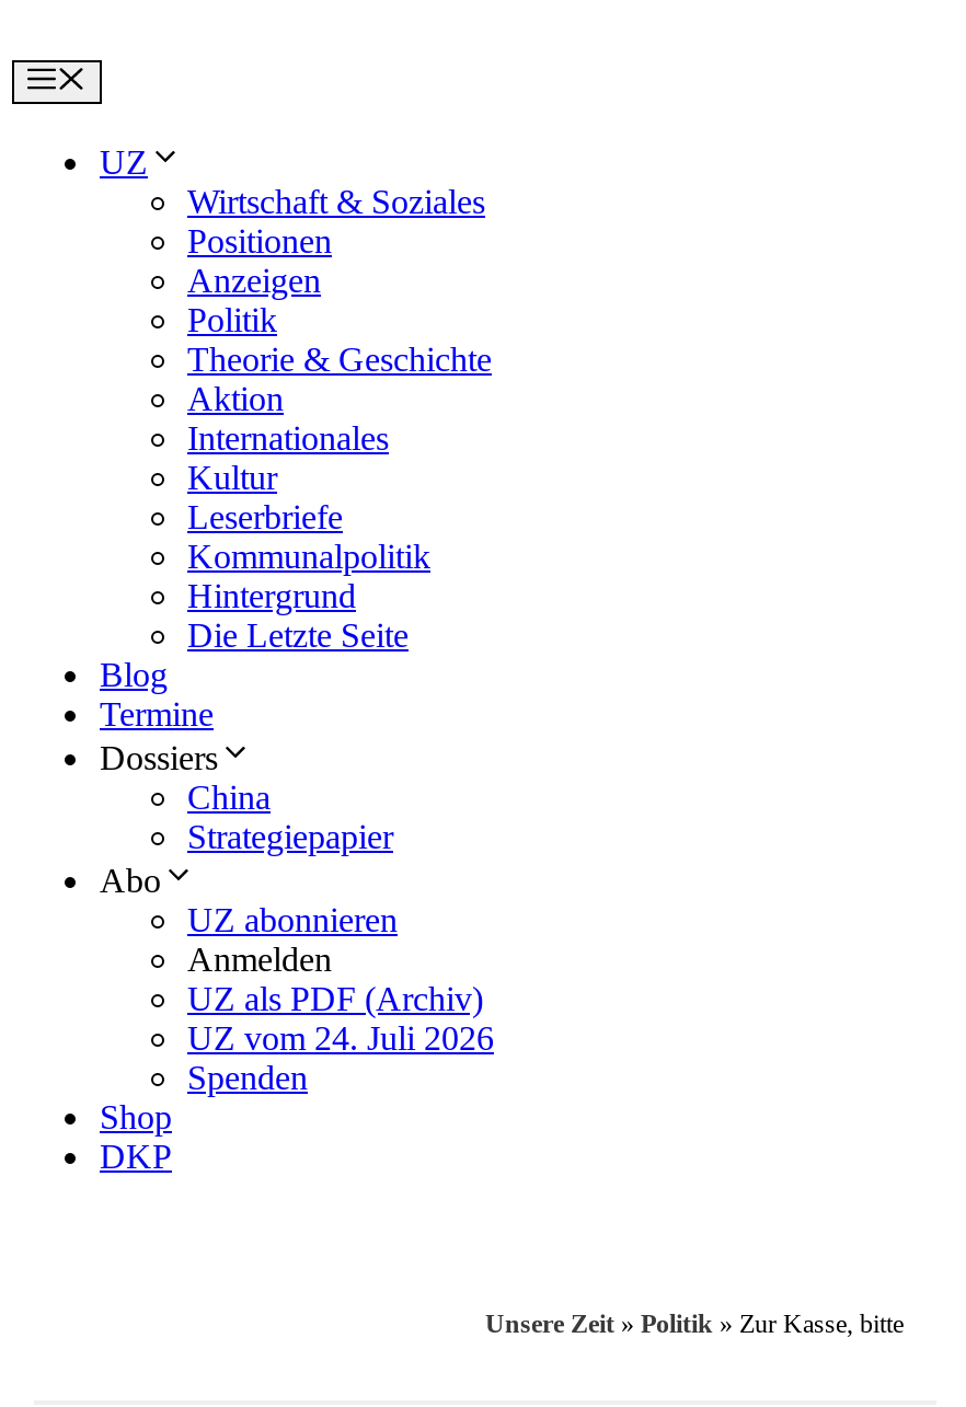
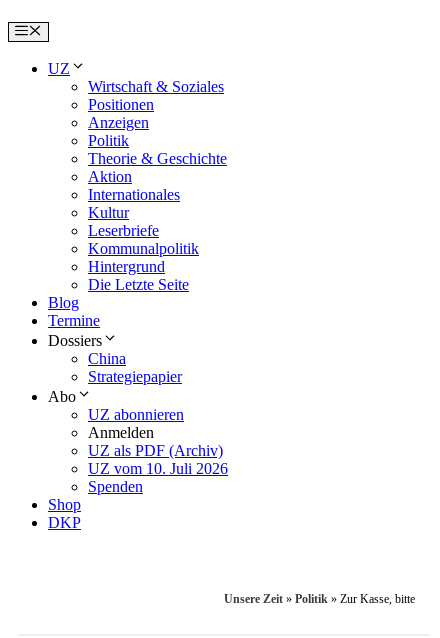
- UZ vom 24. Juli 2026
+ UZ vom 10. Juli 2026
